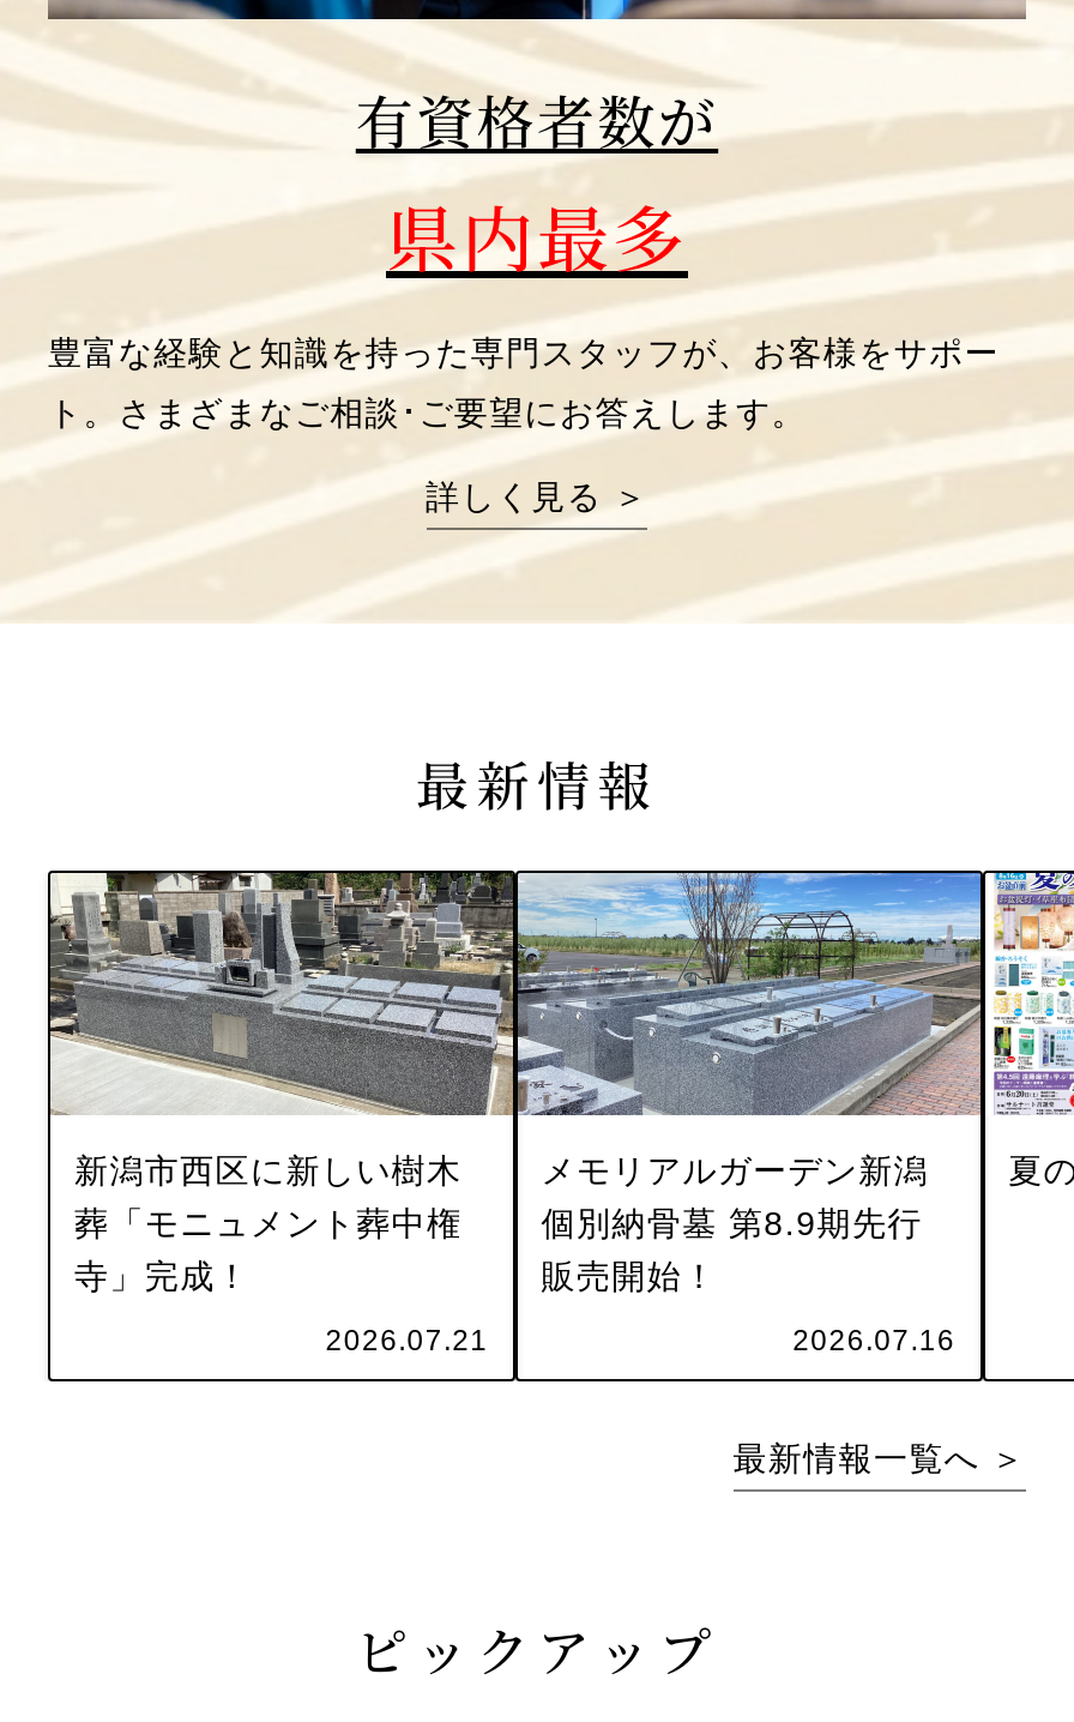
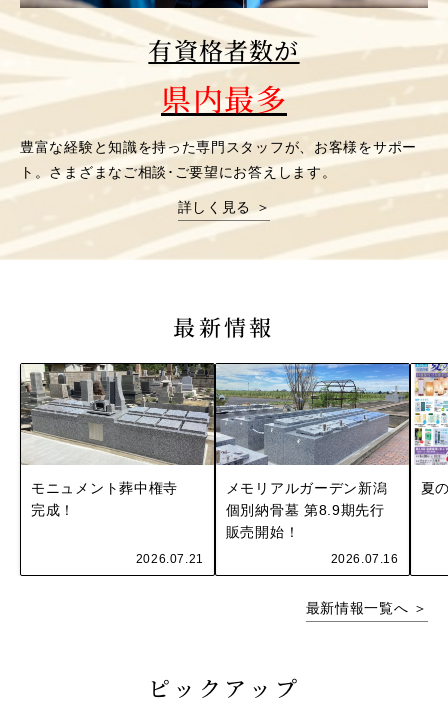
- 新潟市西区に新しい樹木
- 葬「モニュメント葬中権
- 寺」完成！
+ モニュメント葬中権寺
+ 完成！
